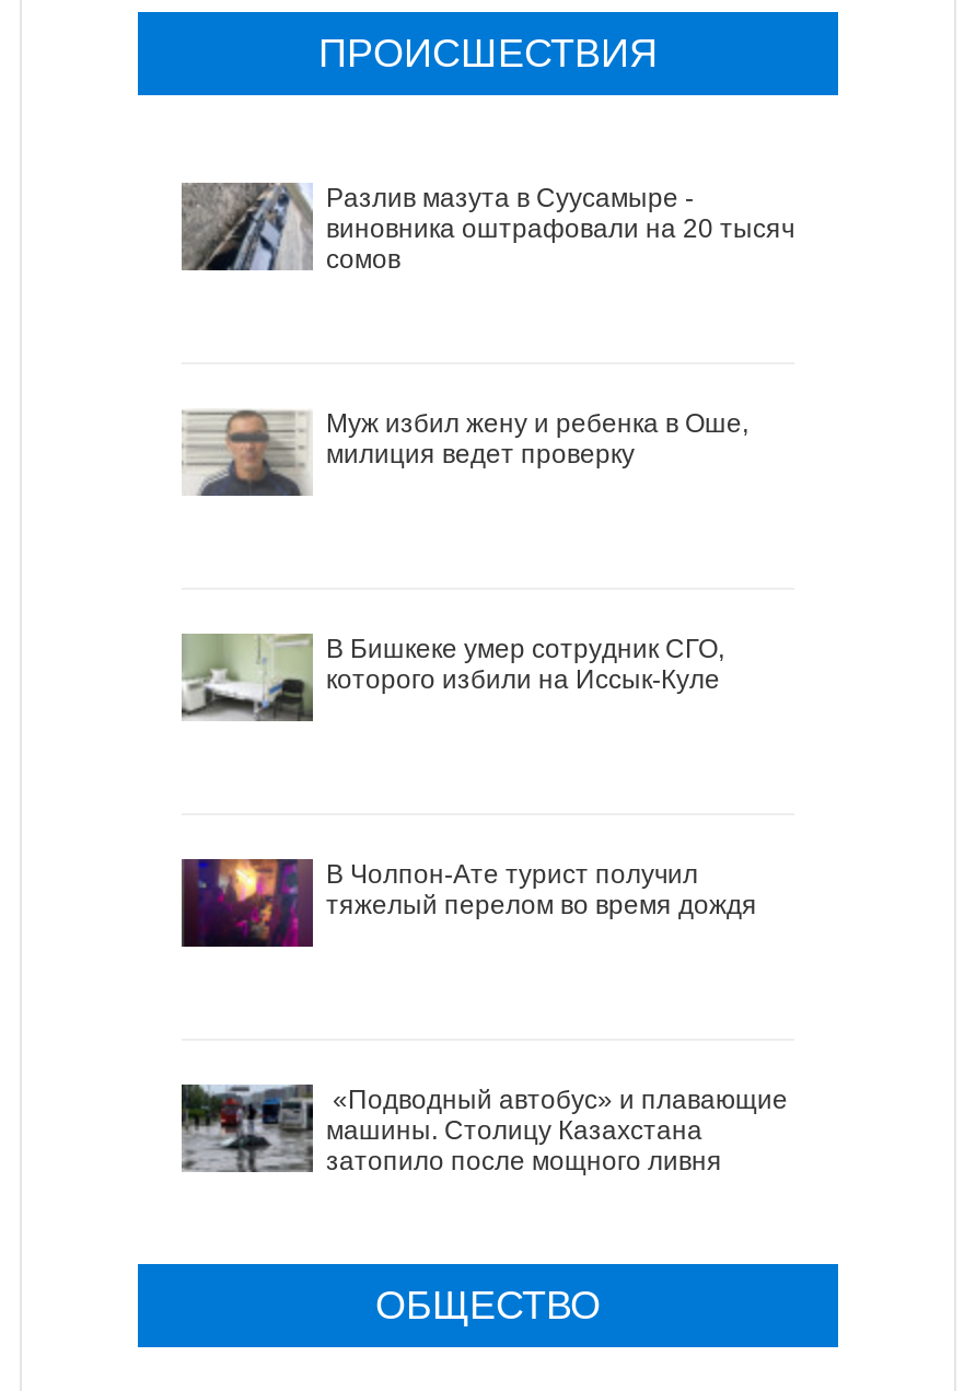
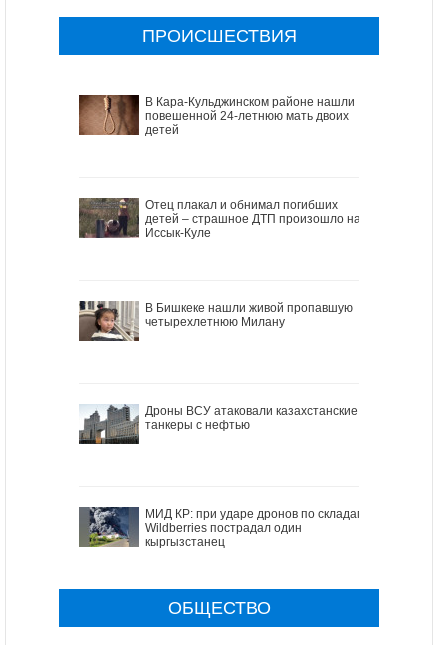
- [image]
- Разлив мазута в Суусамыре -
- виновника оштрафовали на 20 тысяч
- сомов
+ [image]
+ В Кара-Кульджинском районе нашли
+ повешенной 24-летнюю мать двоих
+ детей

- [image]
- Муж избил жену и ребенка в Оше,
- милиция ведет проверку
+ [image]
+ Отец плакал и обнимал погибших
+ детей – страшное ДТП произошло на
+ Иссык-Куле

- [image]
- В Бишкеке умер сотрудник СГО,
- которого избили на Иссык-Куле
+ [image]
+ В Бишкеке нашли живой пропавшую
+ четырехлетнюю Милану

- [image]
- В Чолпон-Ате турист получил
- тяжелый перелом во время дождя
+ [image]
+ Дроны ВСУ атаковали казахстанские
+ танкеры с нефтью

- [image]
- «Подводный автобус» и плавающие
- машины. Столицу Казахстана
- затопило после мощного ливня
+ [image]
+ МИД КР: при ударе дронов по складам
+ Wildberries пострадал один
+ кыргызстанец
